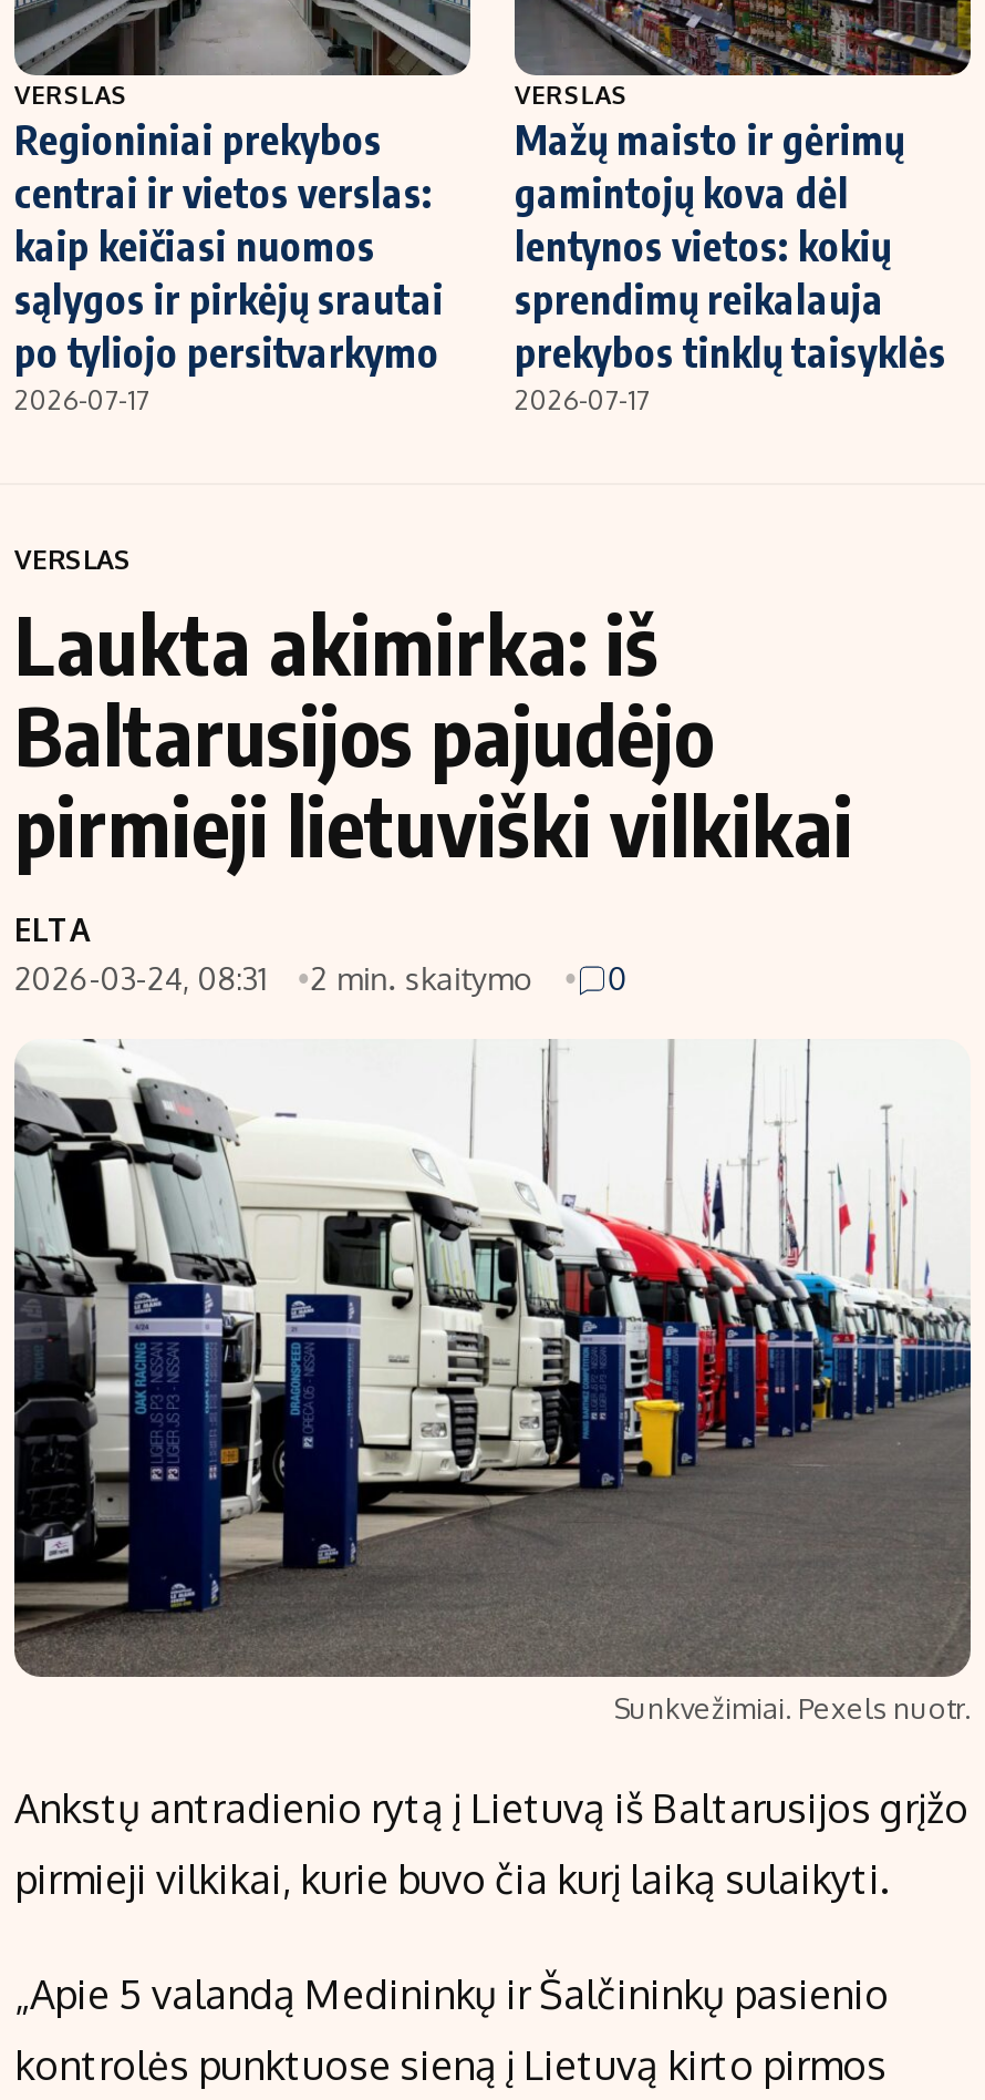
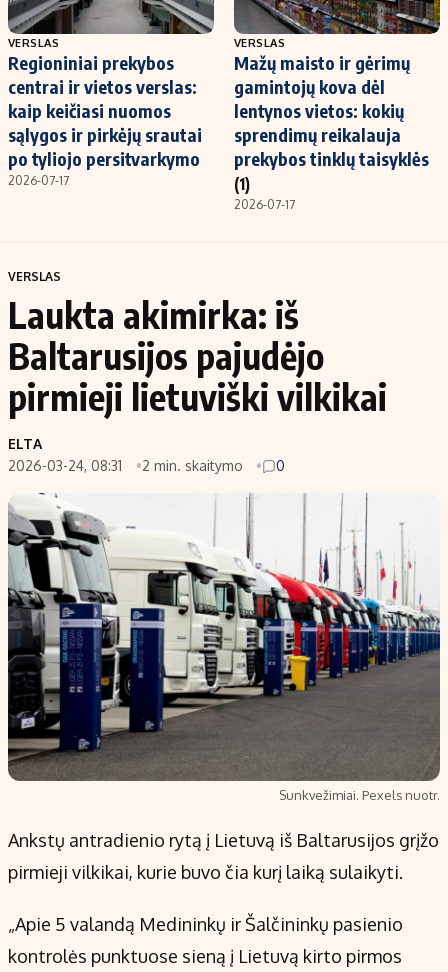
+ (1)
